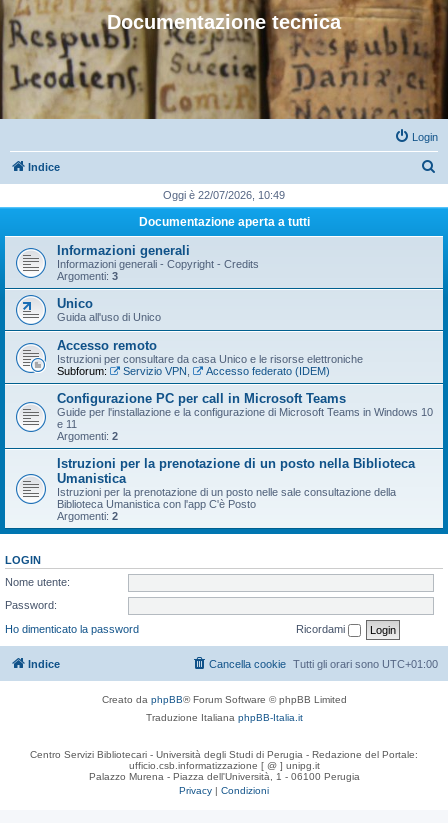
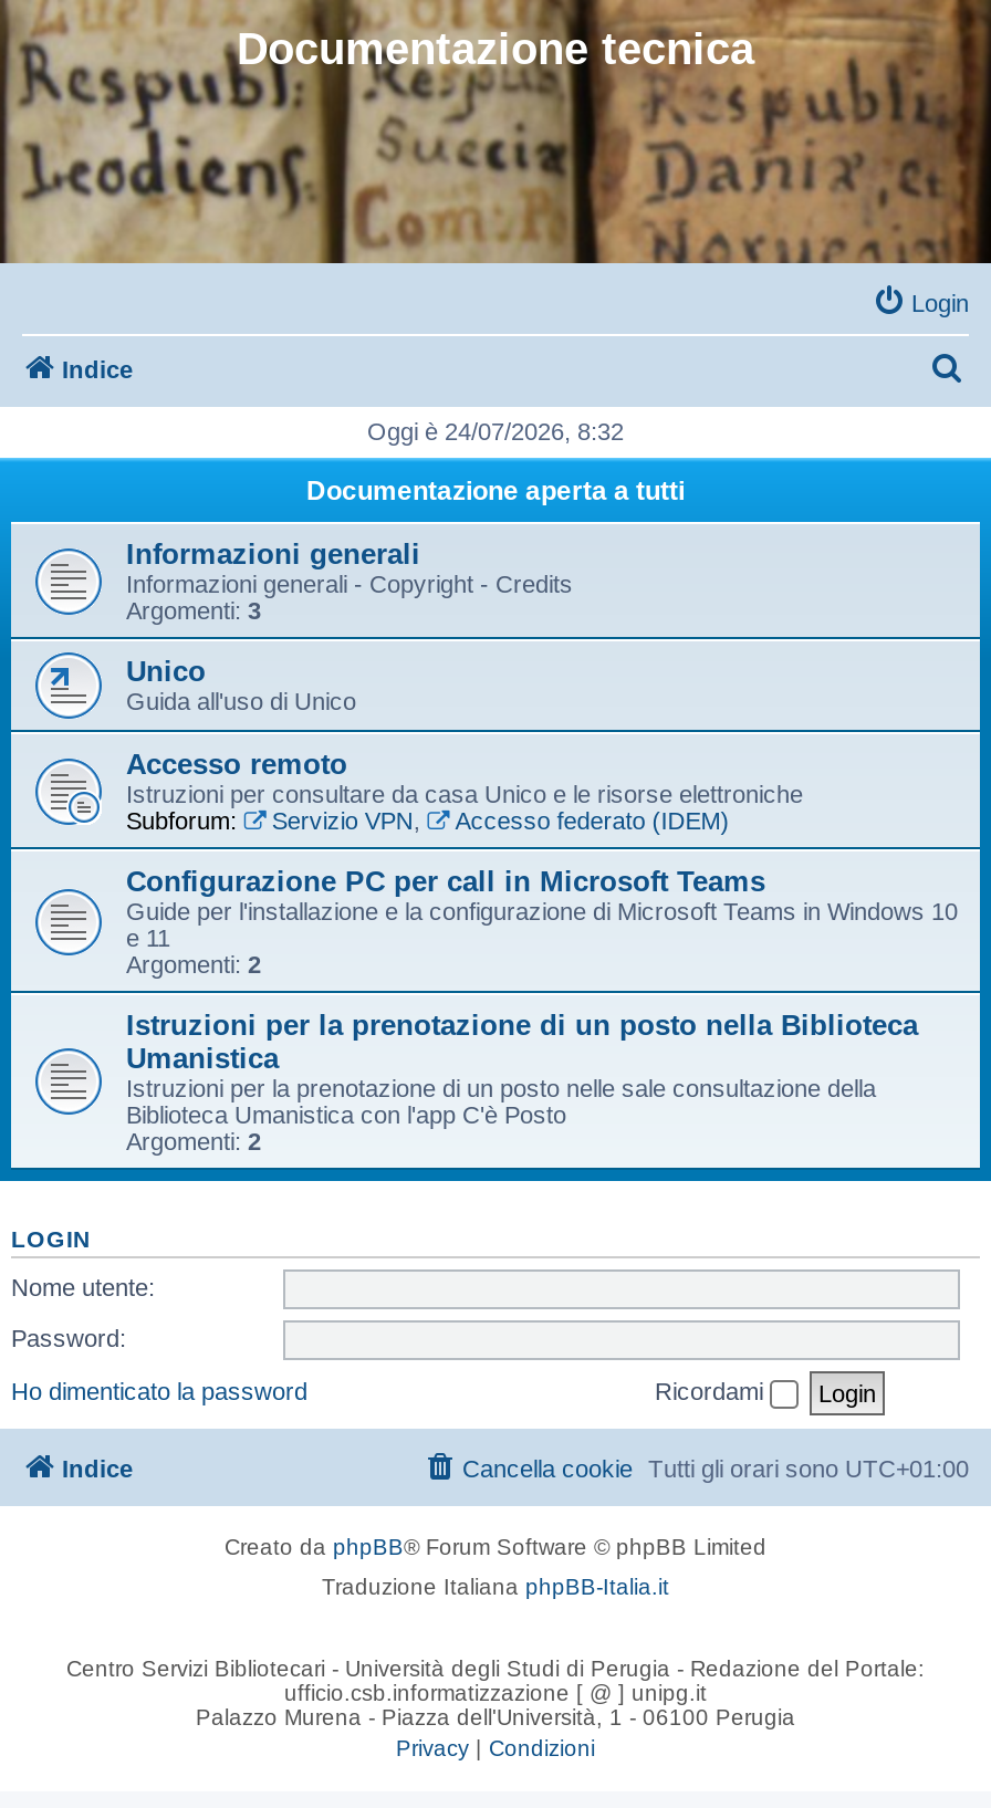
- Oggi è 22/07/2026, 10:49
+ Oggi è 24/07/2026, 8:32
